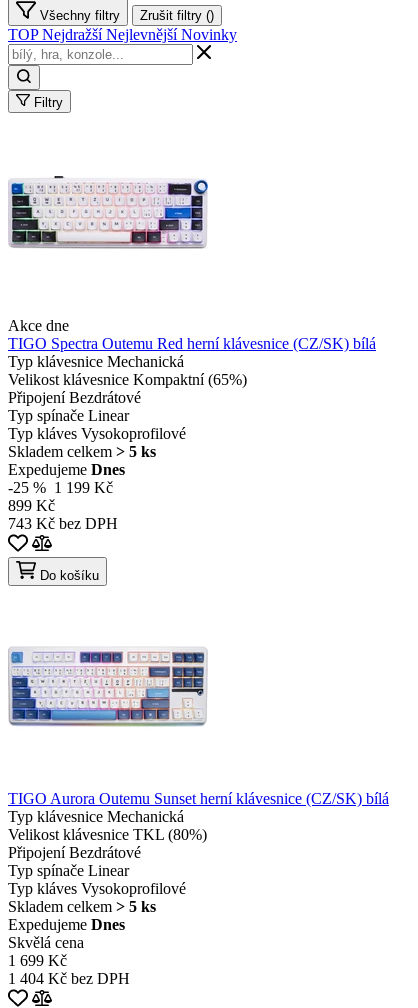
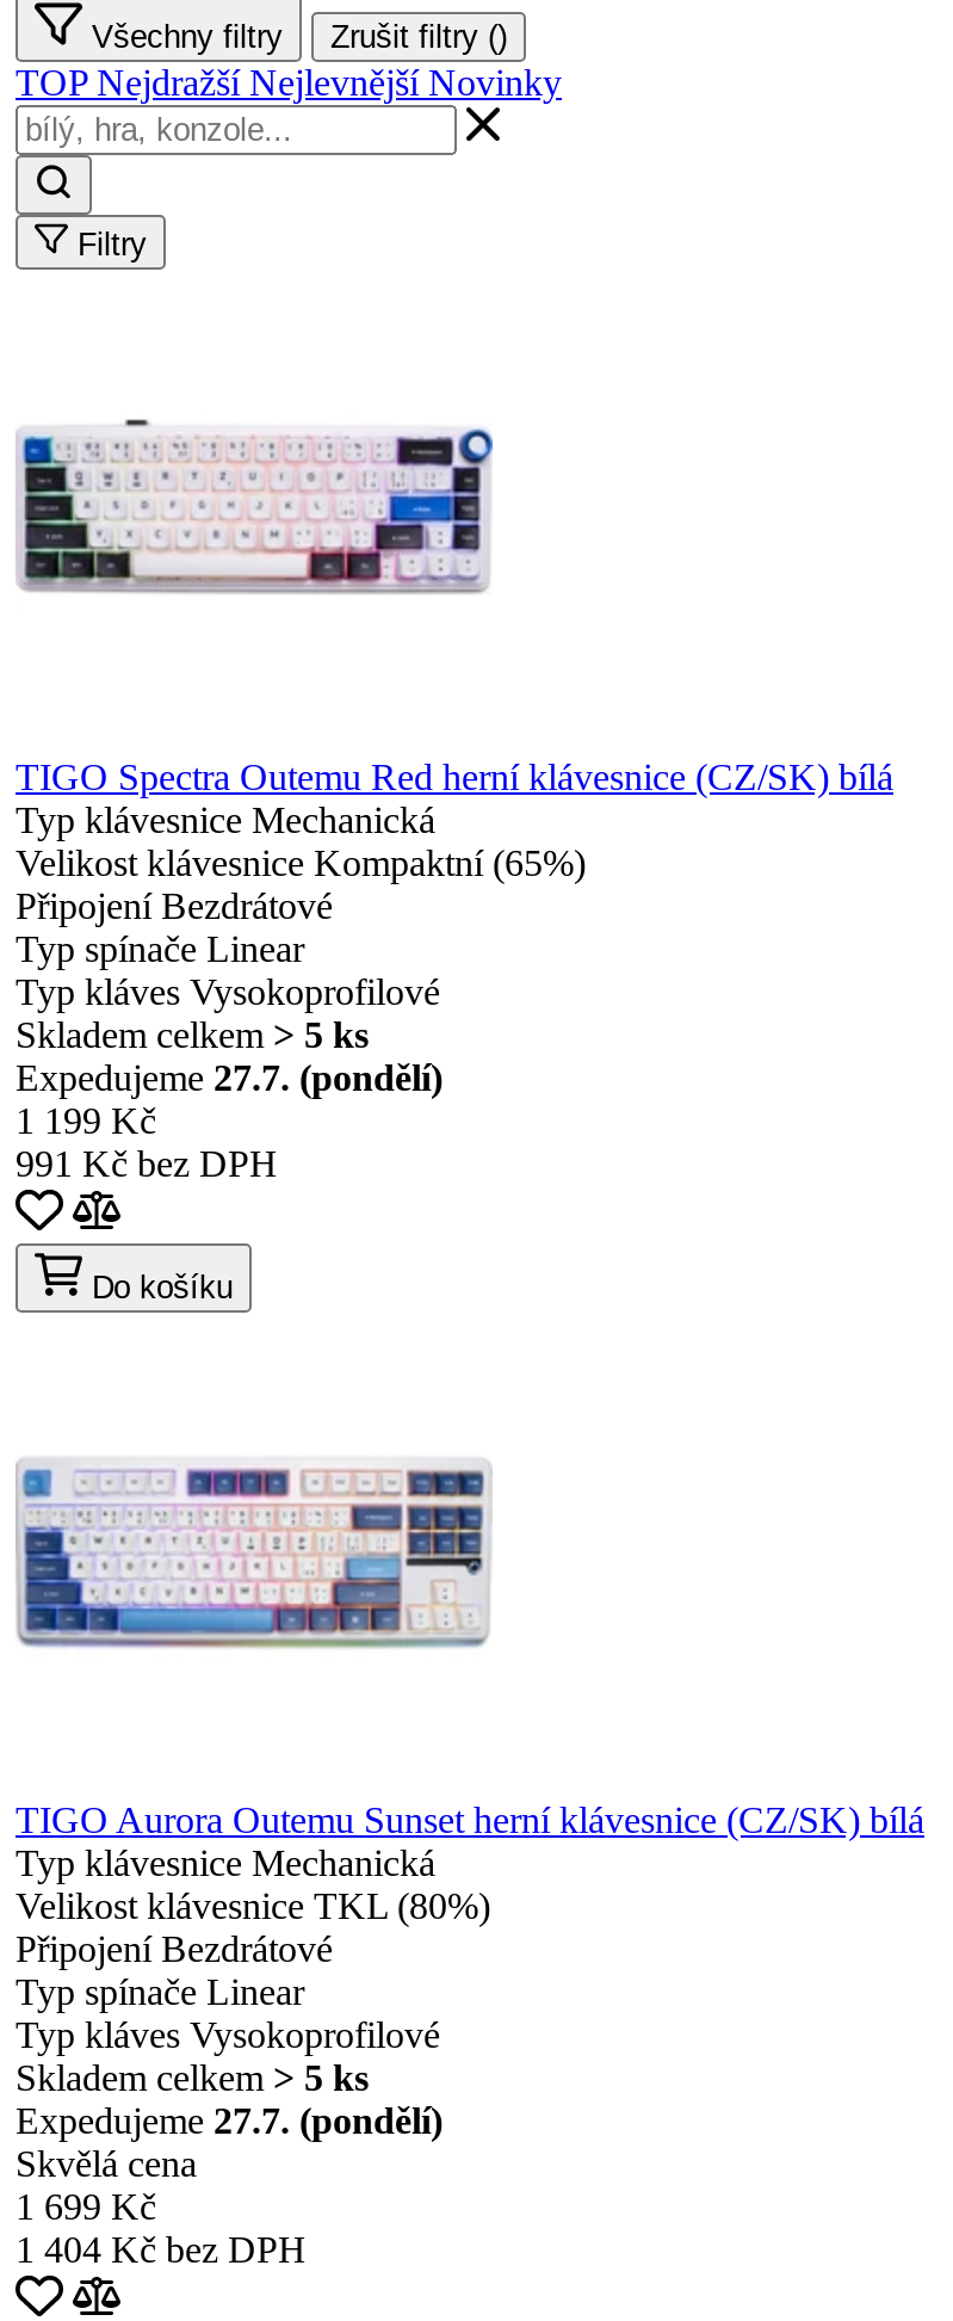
- Akce dne

- Expedujeme Dnes
- -25 % 1 199 Kč
- 899 Kč
- 743 Kč bez DPH
+ Expedujeme 27.7. (pondělí)
+ 1 199 Kč
+ 991 Kč bez DPH

- Expedujeme Dnes
+ Expedujeme 27.7. (pondělí)
